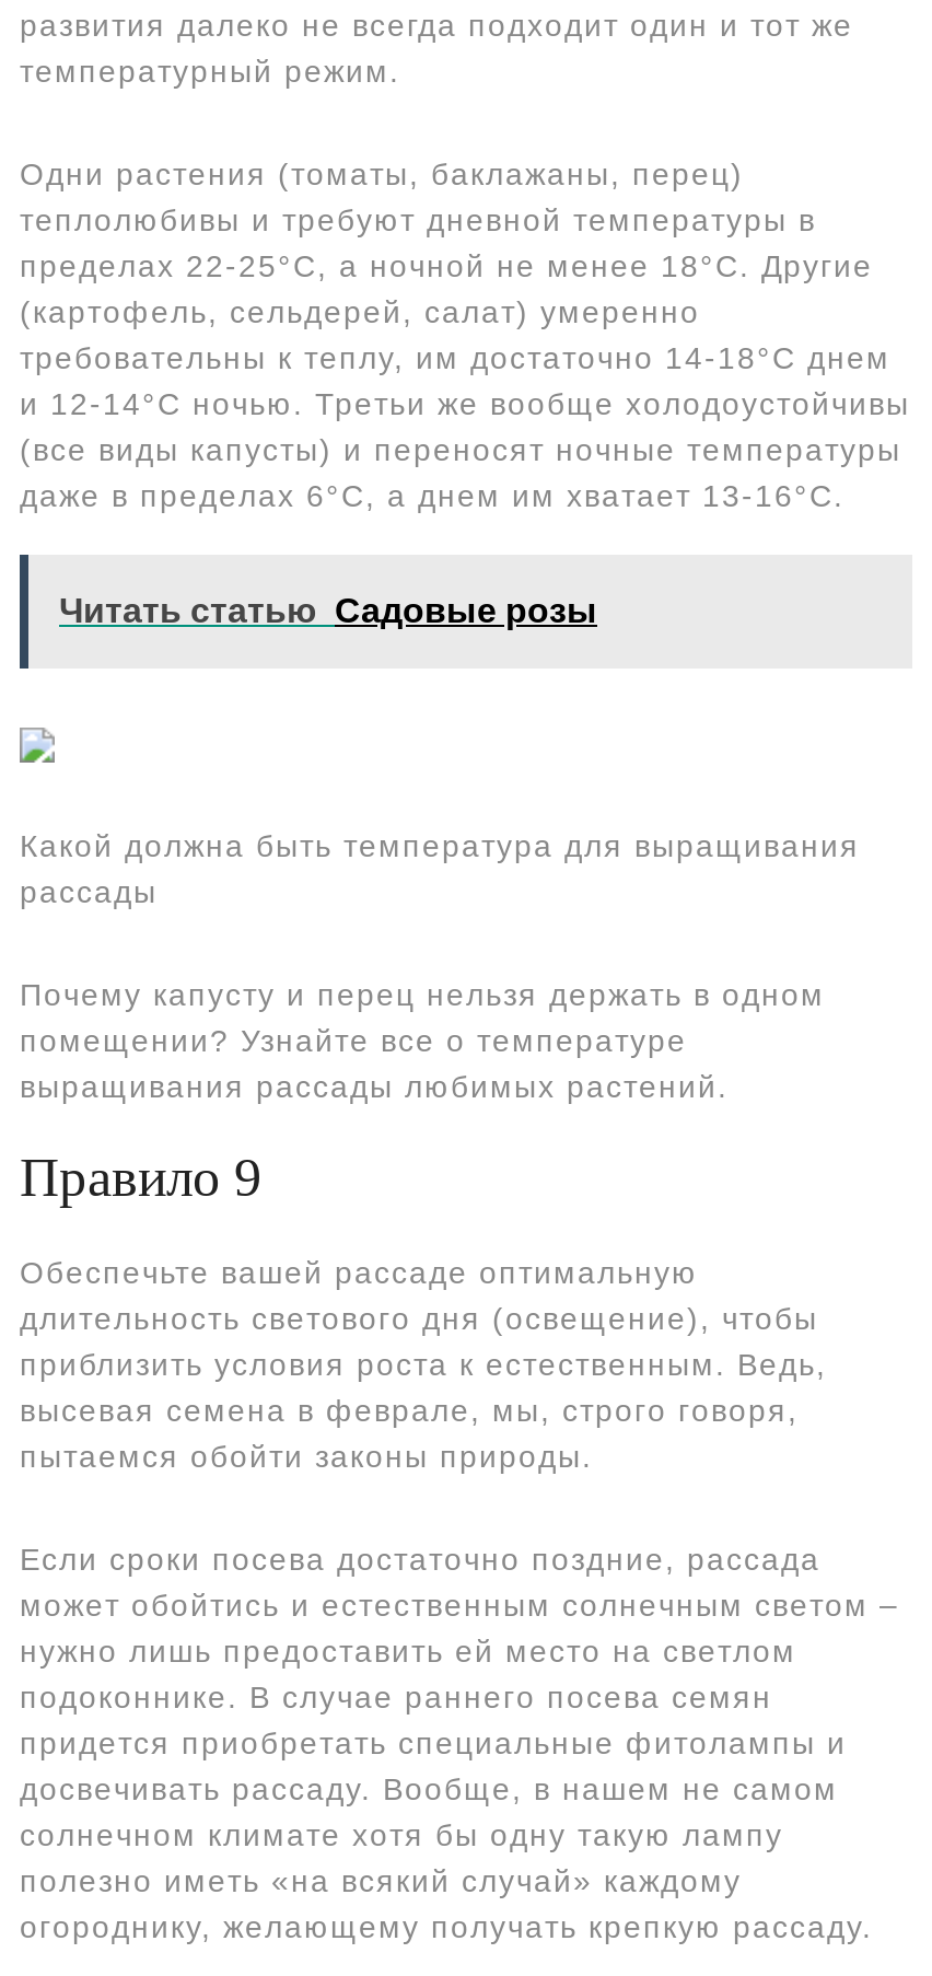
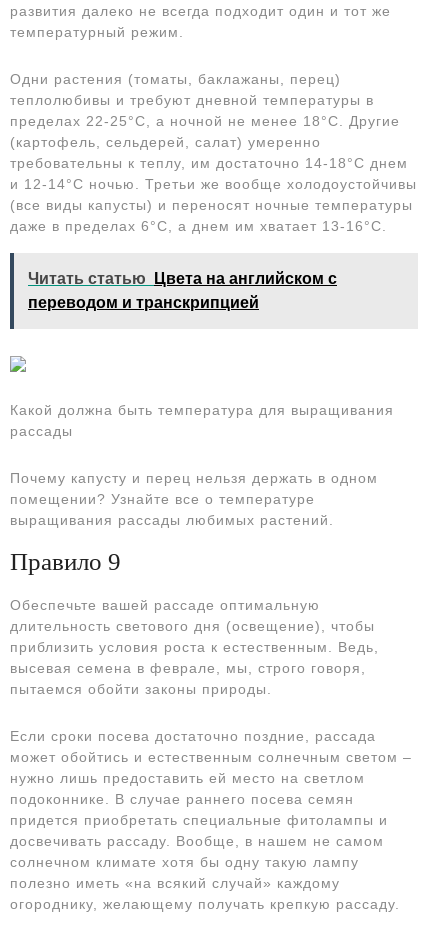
- Читать статью Садовые розы
+ Читать статью Цвета на английском с
+ переводом и транскрипцией
